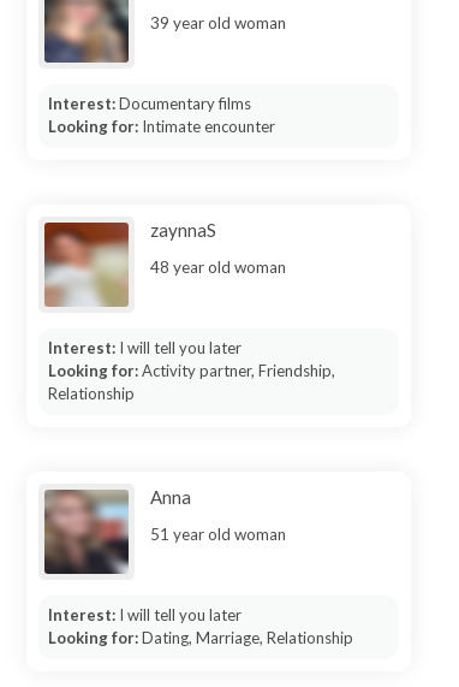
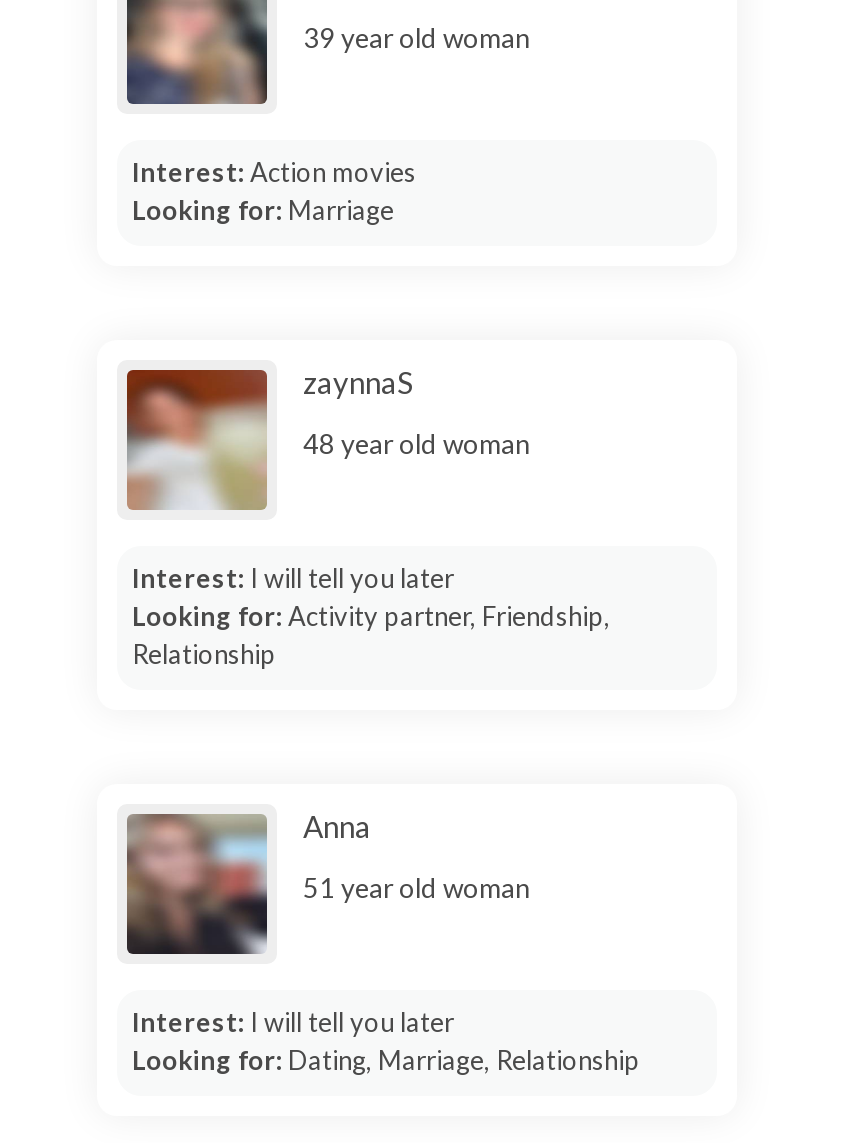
- Interest: Documentary films
- Looking for: Intimate encounter
+ Interest: Action movies
+ Looking for: Marriage
